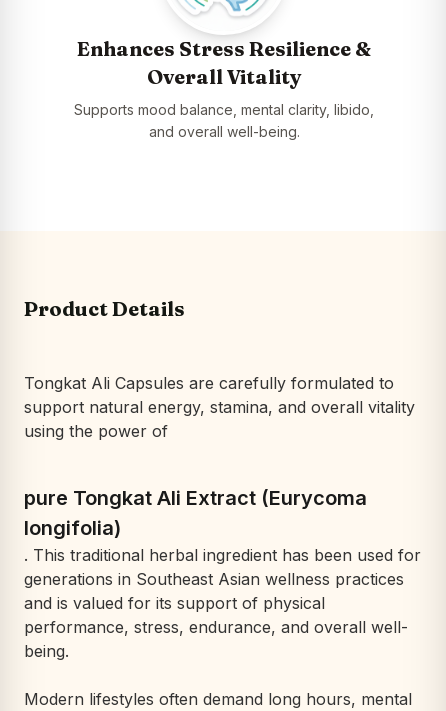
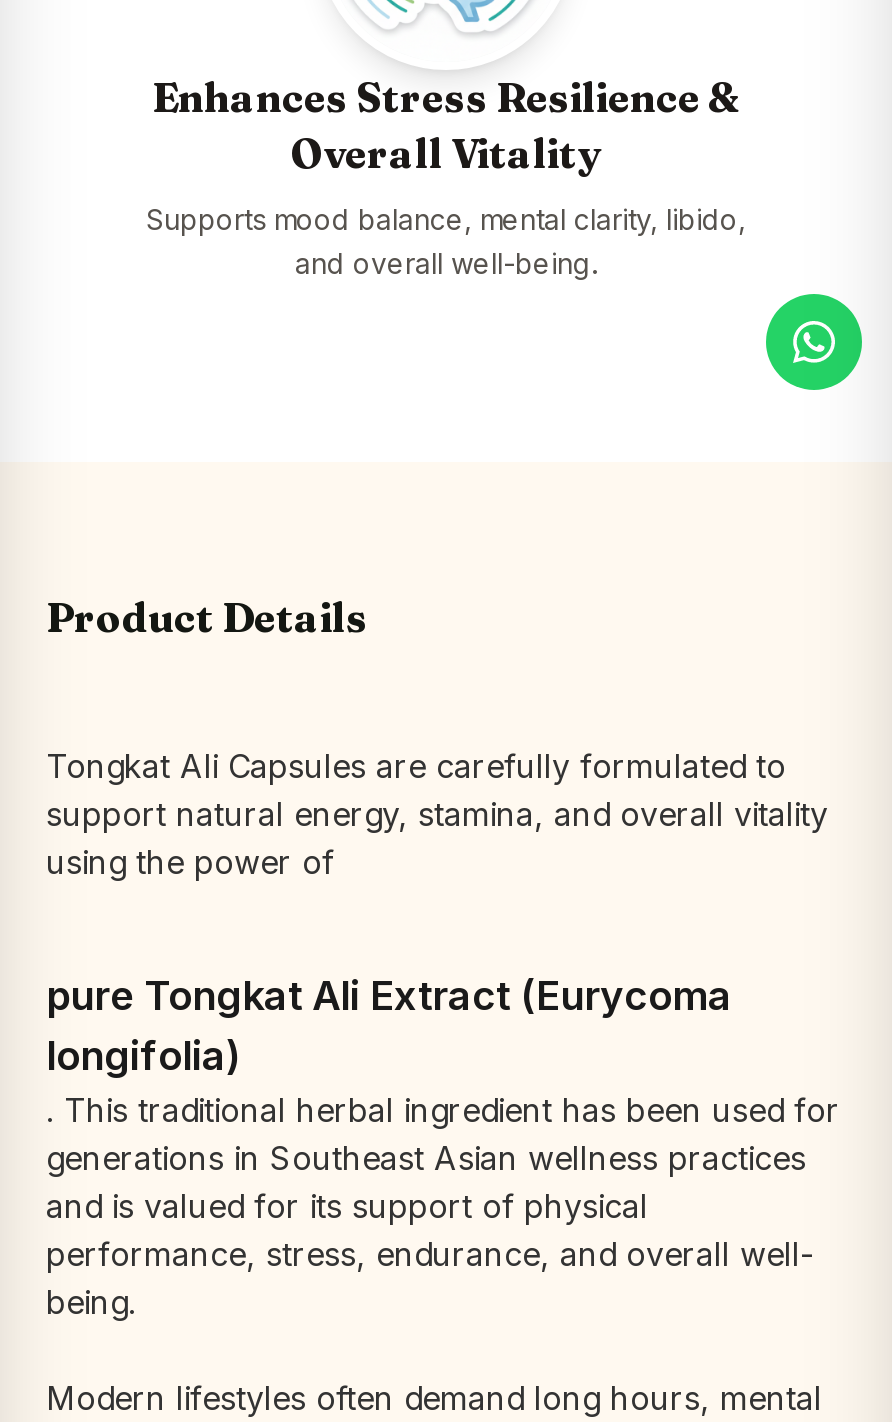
+ [image]
